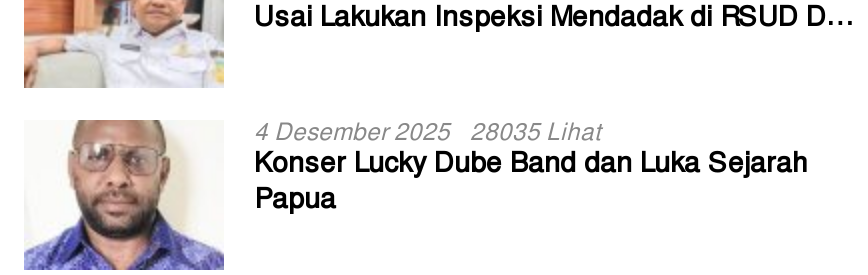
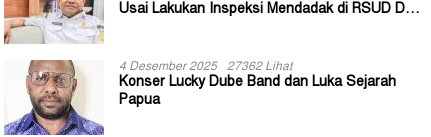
- 4 Desember 2025 28035 Lihat
+ 4 Desember 2025 27362 Lihat
